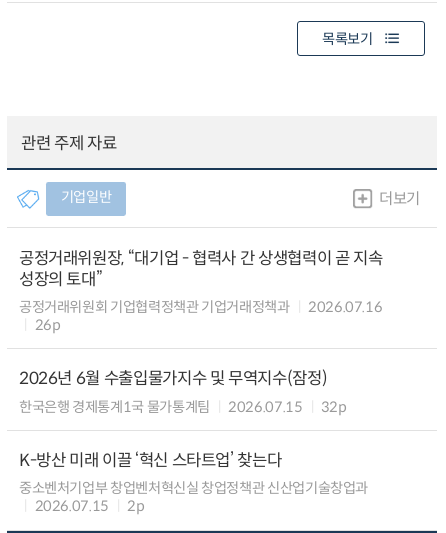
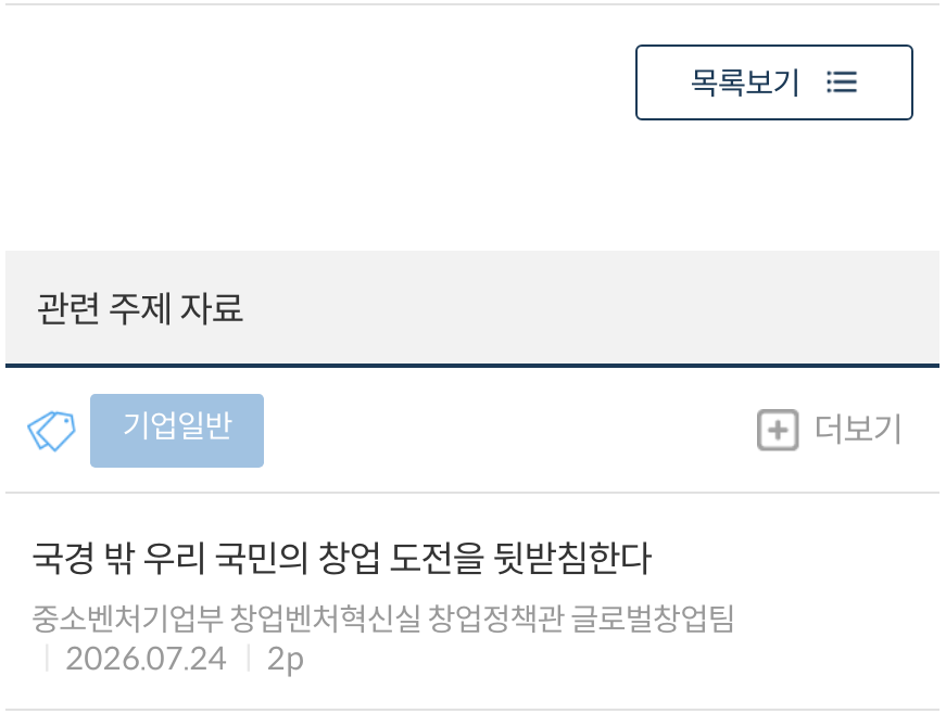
- 공정거래위원장, “대기업 - 협력사 간 상생협력이 곧 지속
- 성장의 토대”
- 공정거래위원회 기업협력정책관 기업거래정책과
- 2026.07.16
- 26p
- 2026년 6월 수출입물가지수 및 무역지수(잠정)
- 한국은행 경제통계1국 물가통계팀
- 2026.07.15
- 32p
- K-방산 미래 이끌 ‘혁신 스타트업’ 찾는다
- 중소벤처기업부 창업벤처혁신실 창업정책관 신산업기술창업과
- 2026.07.15
+ 국경 밖 우리 국민의 창업 도전을 뒷받침한다
+ 중소벤처기업부 창업벤처혁신실 창업정책관 글로벌창업팀
+ 2026.07.24
